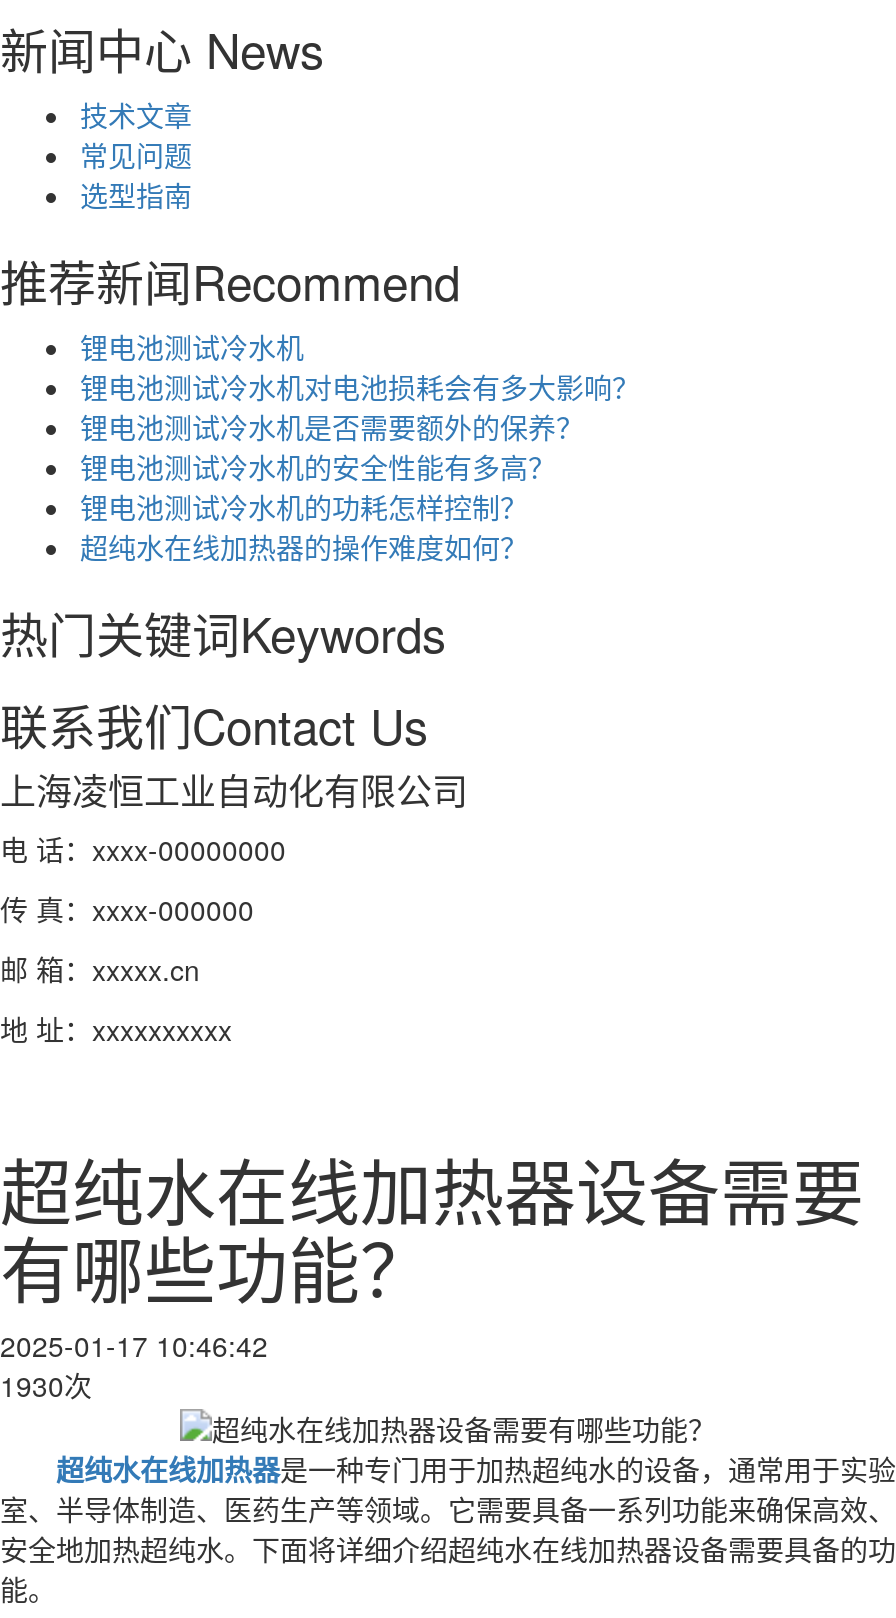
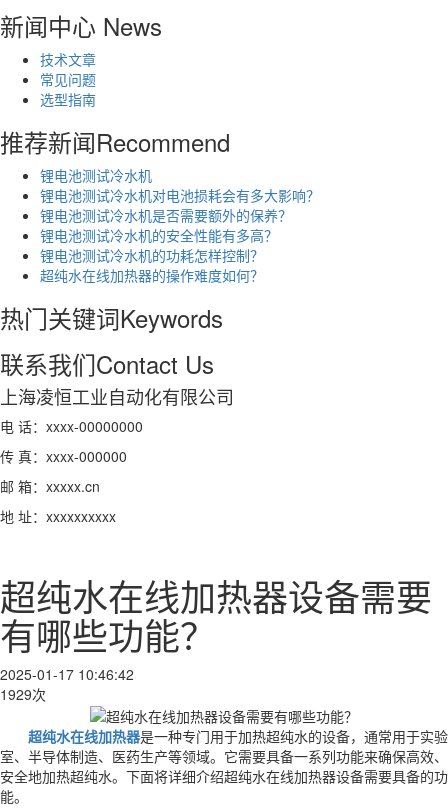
- 1930次
+ 1929次
